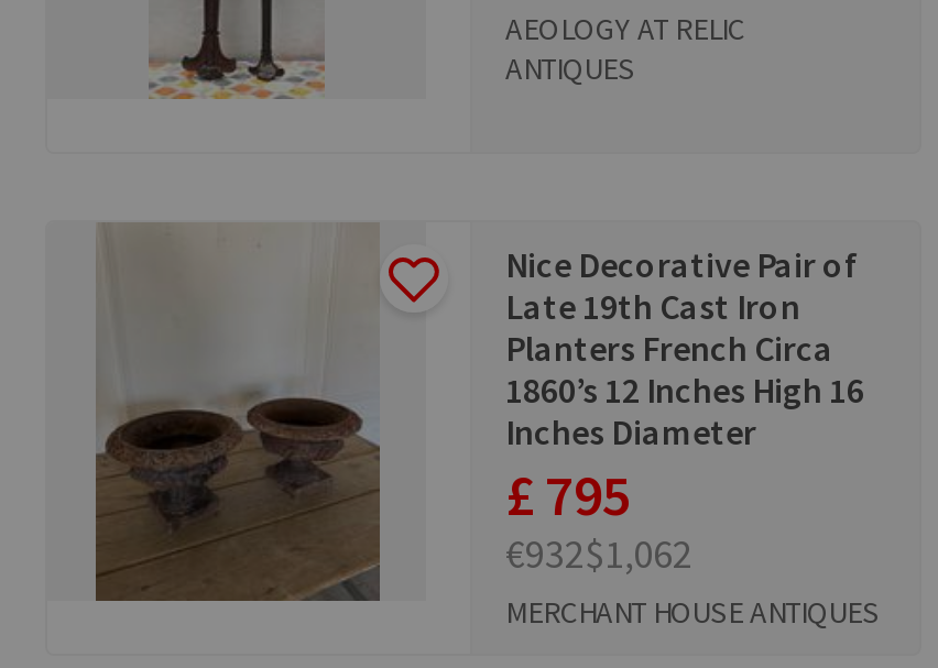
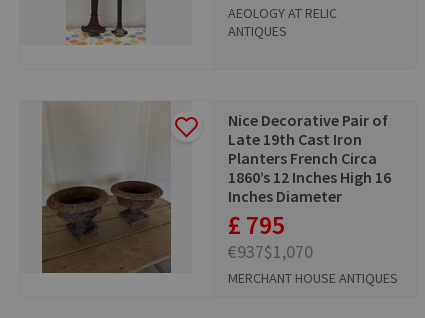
- €932$1,062
+ €937$1,070
